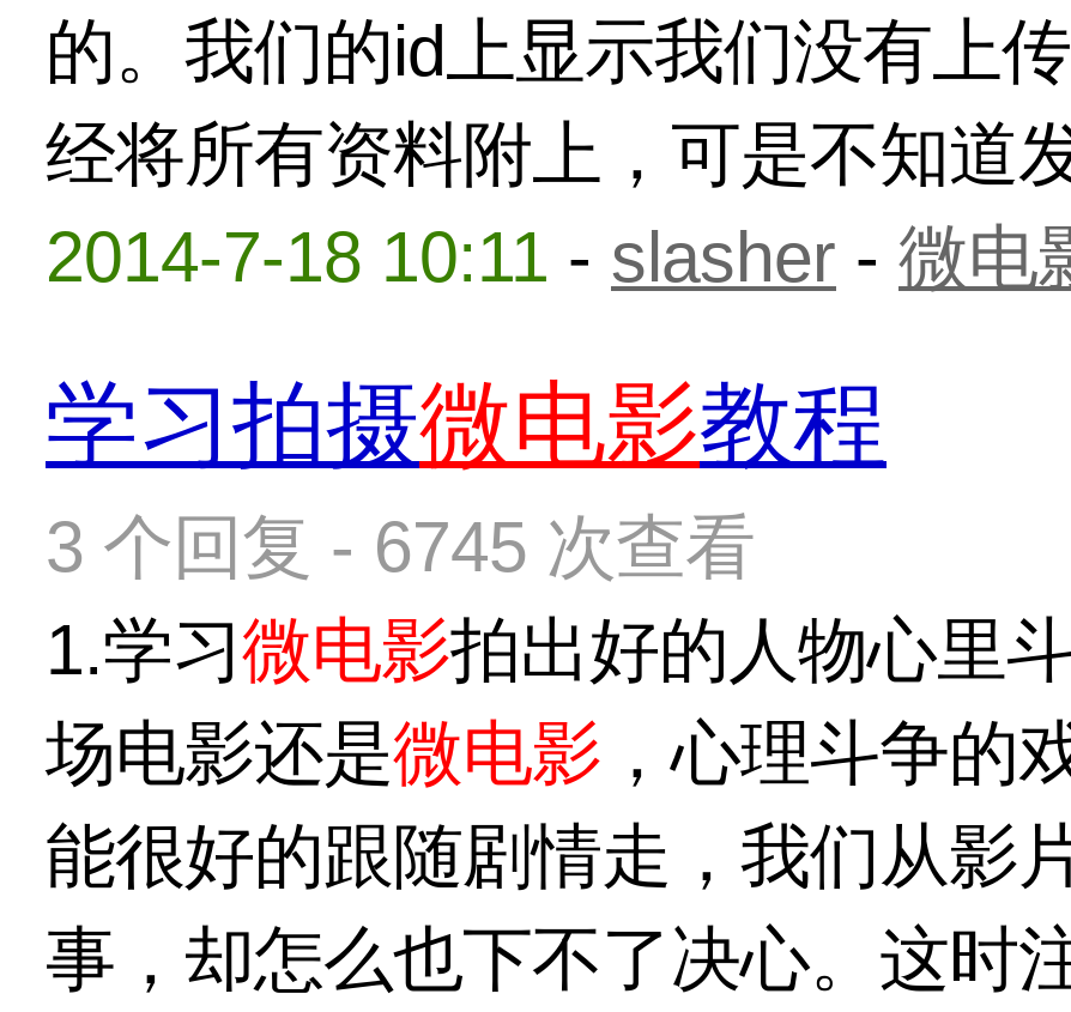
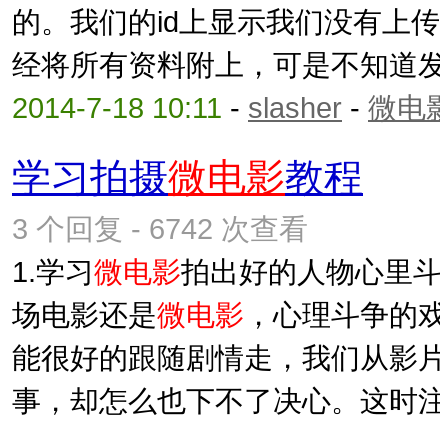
- 3 个回复 - 6745 次查看
+ 3 个回复 - 6742 次查看
